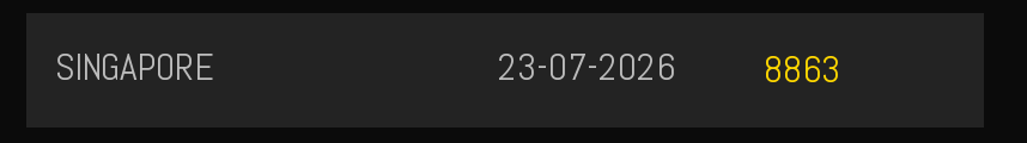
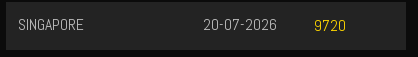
- 23-07-2026
+ 20-07-2026

- 8863
+ 9720
